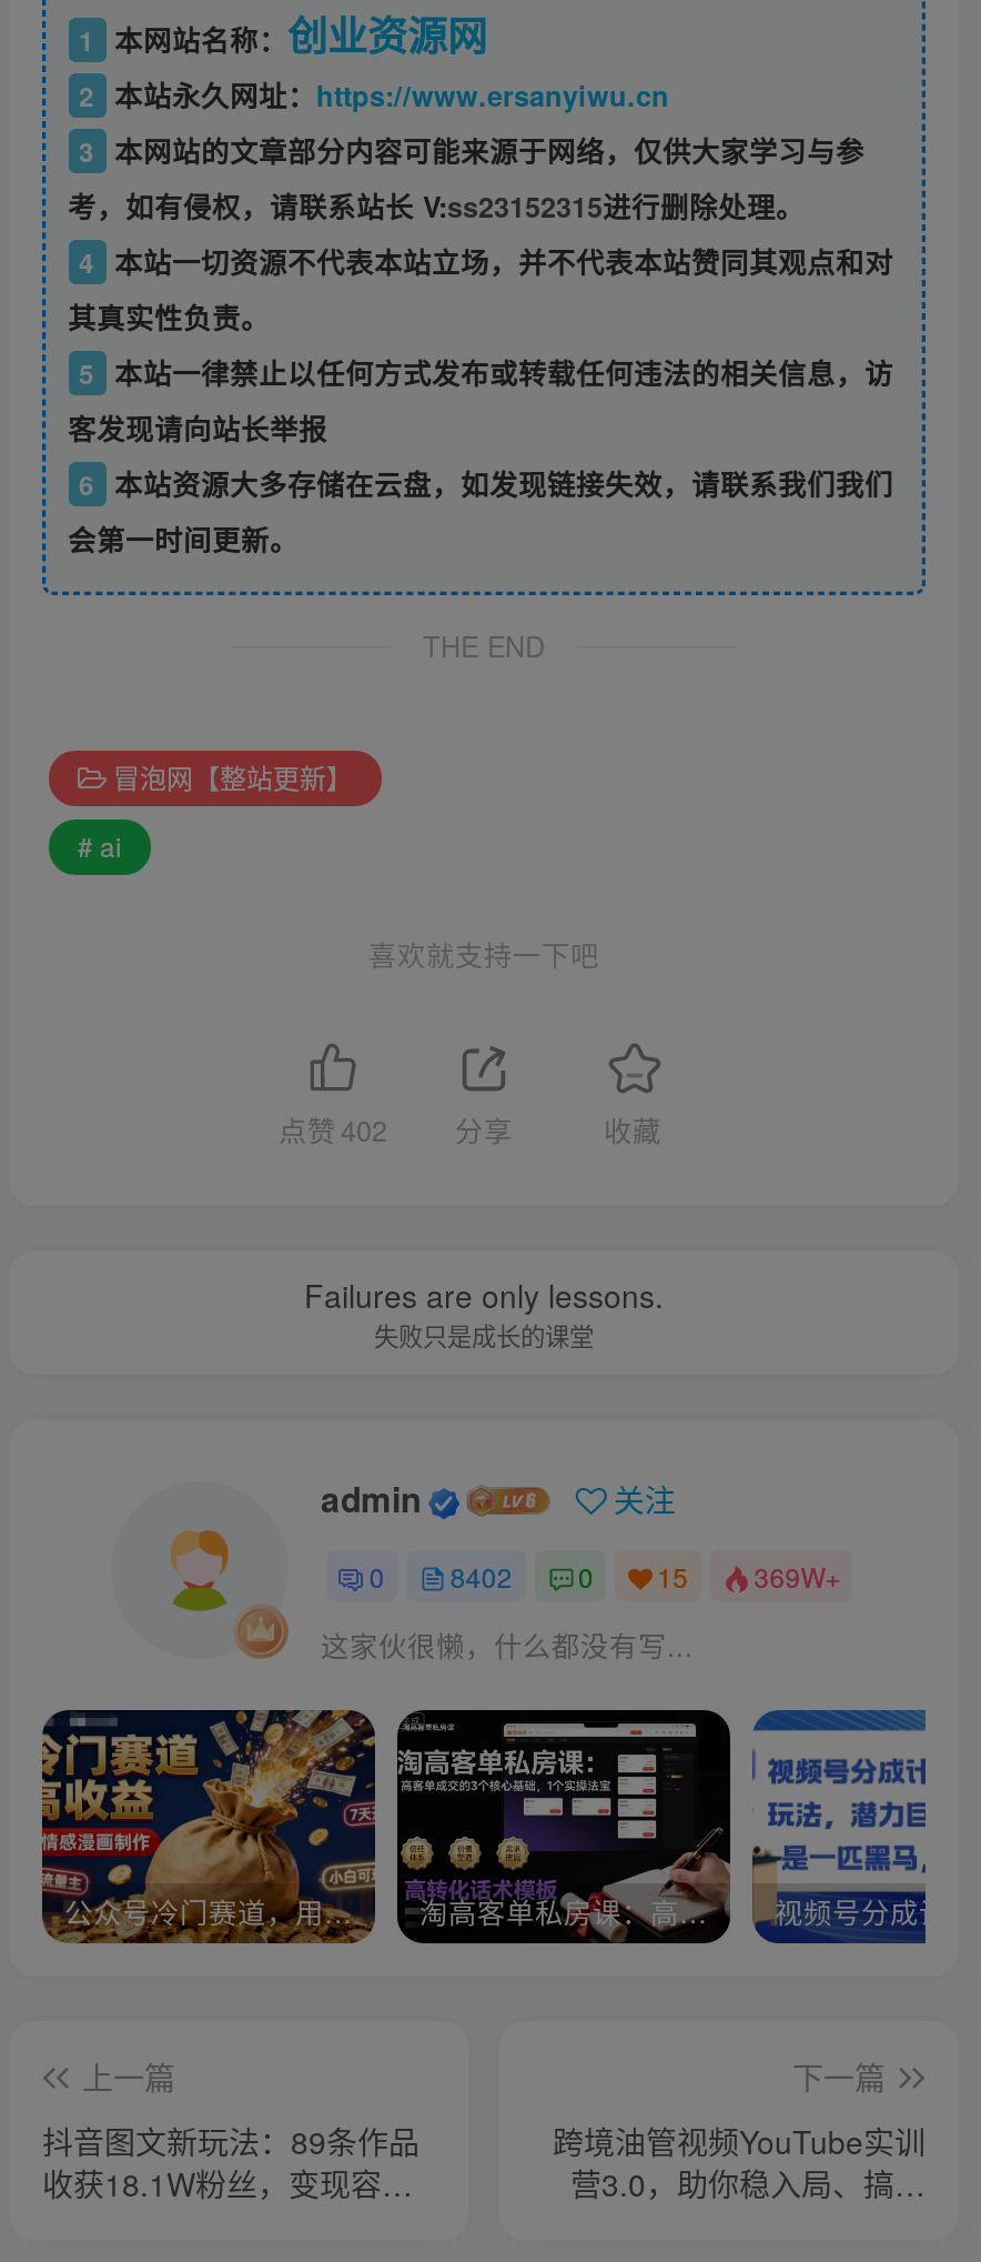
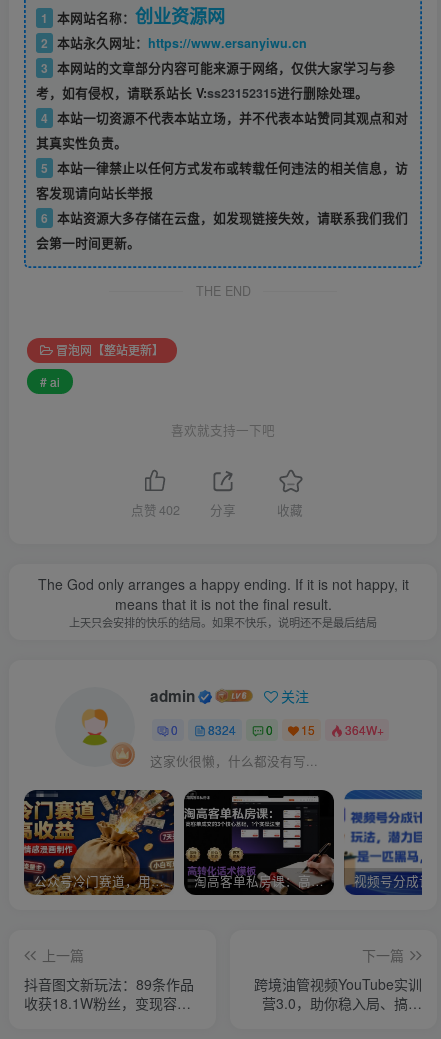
- Failures are only lessons.
- 失败只是成长的课堂
+ The God only arranges a happy ending. If it is not happy, it
+ means that it is not the final result.
+ 上天只会安排的快乐的结局。如果不快乐，说明还不是最后结局

- 8402
+ 8324

- 369W+
+ 364W+
